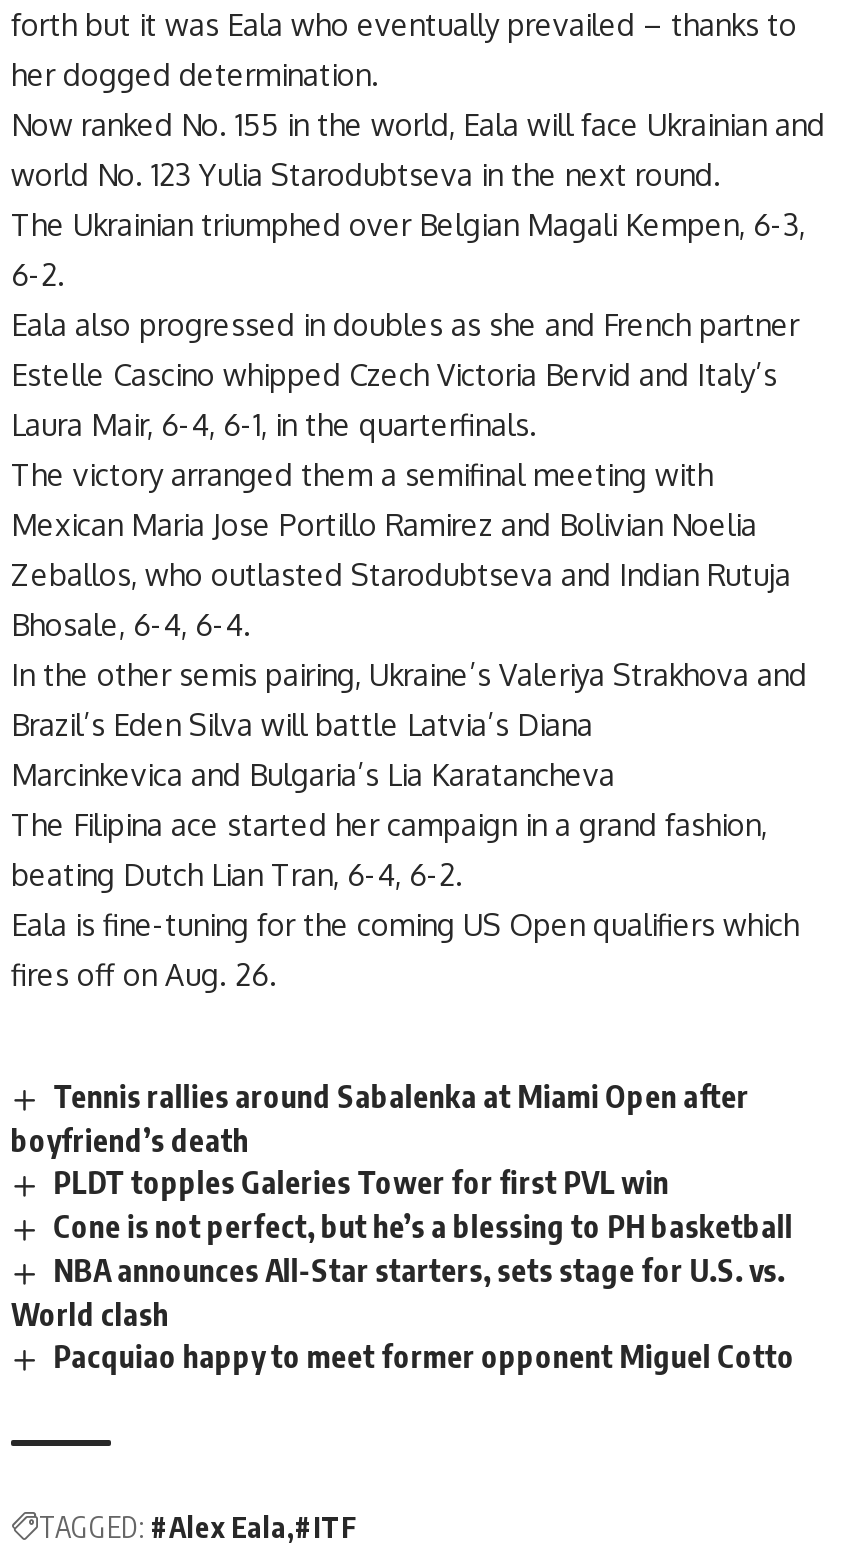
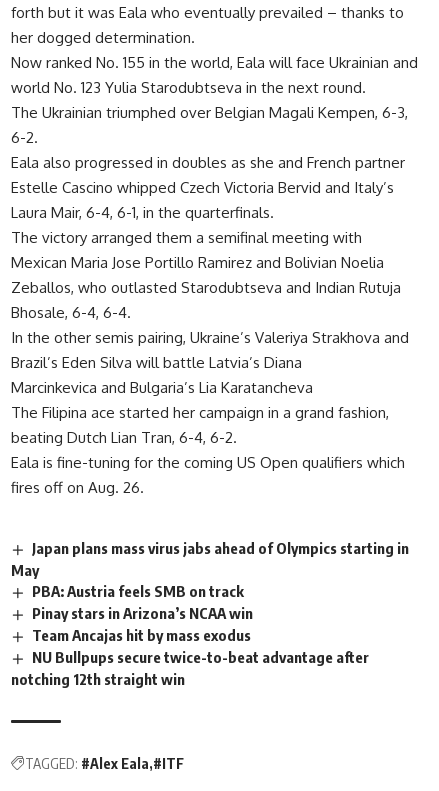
- Tennis rallies around Sabalenka at Miami Open after
- boyfriend’s death
- PLDT topples Galeries Tower for first PVL win
- Cone is not perfect, but he’s a blessing to PH basketball
- NBA announces All-Star starters, sets stage for U.S. vs.
- World clash
- Pacquiao happy to meet former opponent Miguel Cotto
+ Japan plans mass virus jabs ahead of Olympics starting in
+ May
+ PBA: Austria feels SMB on track
+ Pinay stars in Arizona’s NCAA win
+ Team Ancajas hit by mass exodus
+ NU Bullpups secure twice-to-beat advantage after
+ notching 12th straight win
